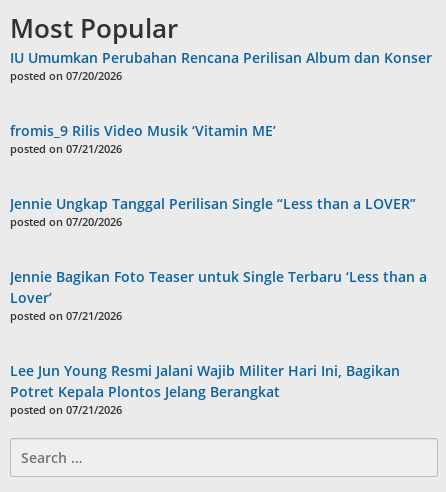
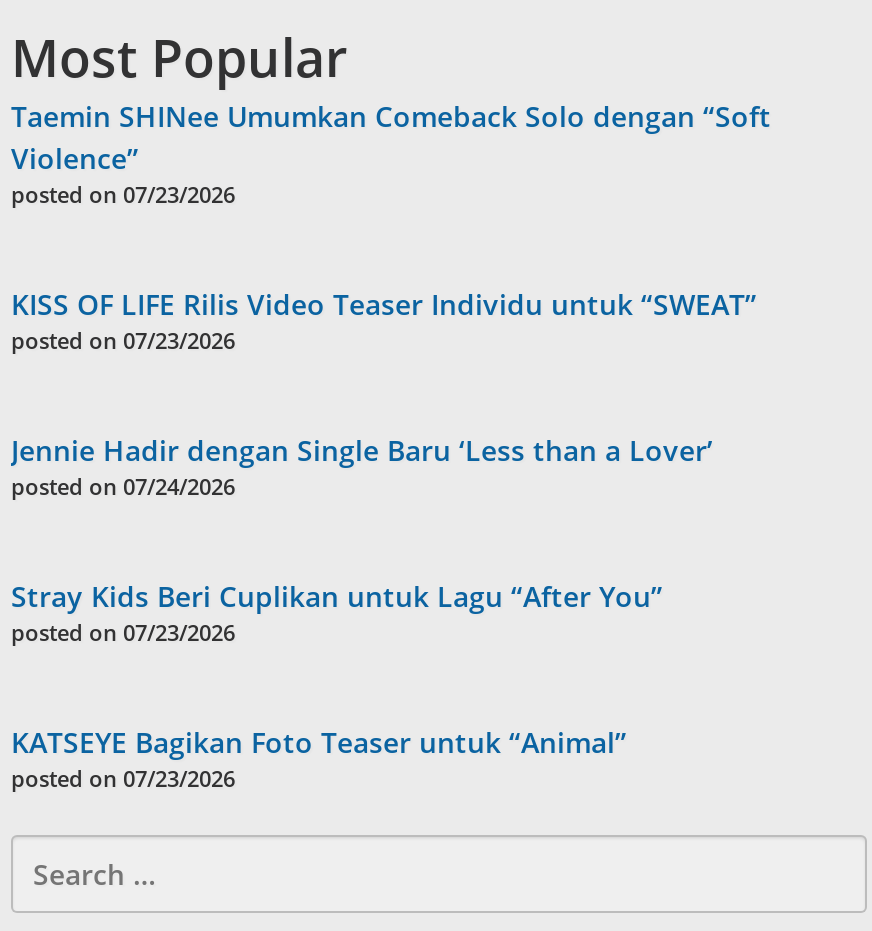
- IU Umumkan Perubahan Rencana Perilisan Album dan Konser
- posted on 07/20/2026
+ Taemin SHINee Umumkan Comeback Solo dengan “Soft
+ Violence”
+ posted on 07/23/2026

- fromis_9 Rilis Video Musik ‘Vitamin ME’
- posted on 07/21/2026
+ KISS OF LIFE Rilis Video Teaser Individu untuk “SWEAT”
+ posted on 07/23/2026

- Jennie Ungkap Tanggal Perilisan Single “Less than a LOVER”
- posted on 07/20/2026
+ Jennie Hadir dengan Single Baru ‘Less than a Lover’
+ posted on 07/24/2026

- Jennie Bagikan Foto Teaser untuk Single Terbaru ‘Less than a
- Lover’
- posted on 07/21/2026
+ Stray Kids Beri Cuplikan untuk Lagu “After You”
+ posted on 07/23/2026

- Lee Jun Young Resmi Jalani Wajib Militer Hari Ini, Bagikan
- Potret Kepala Plontos Jelang Berangkat
- posted on 07/21/2026
+ KATSEYE Bagikan Foto Teaser untuk “Animal”
+ posted on 07/23/2026
